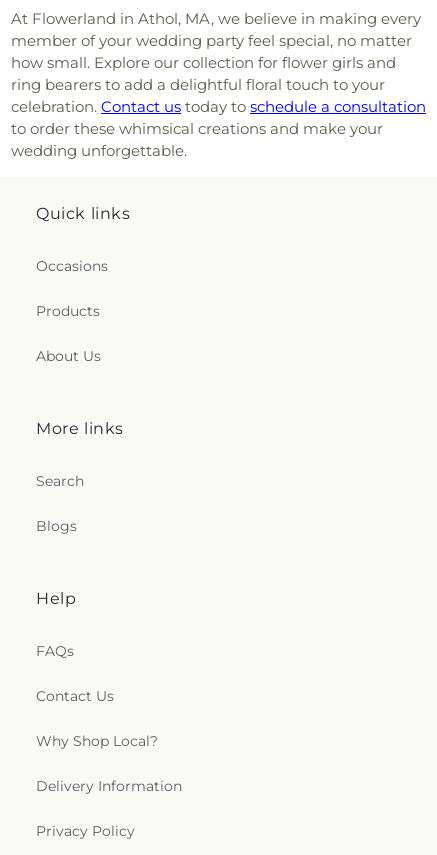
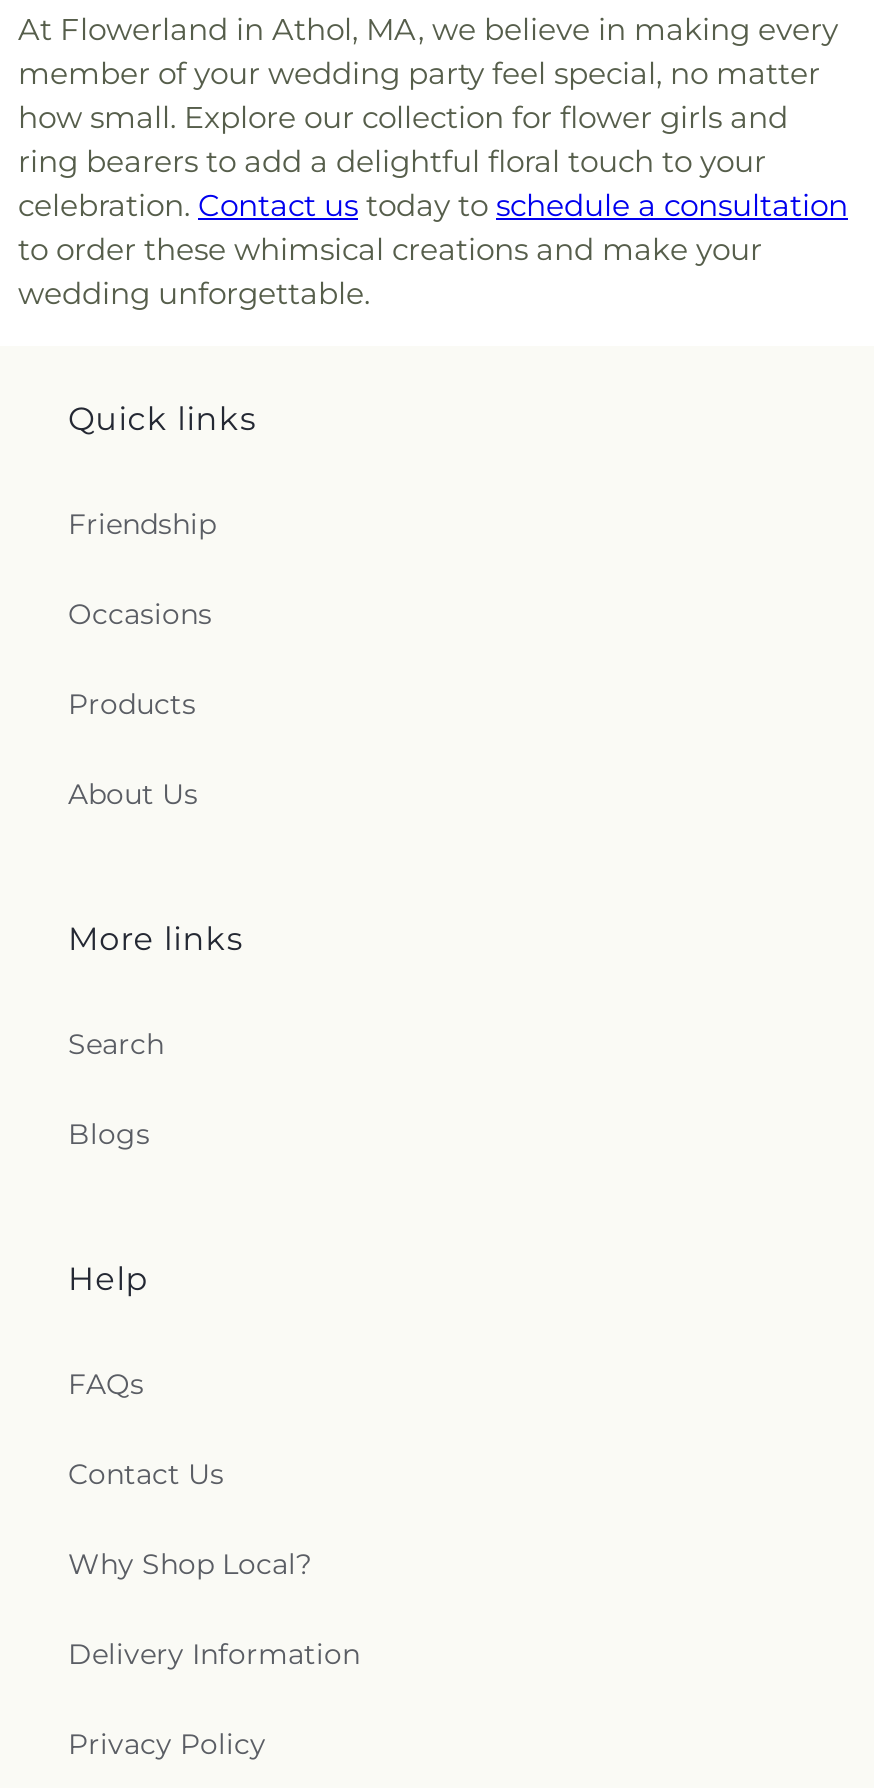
+ Friendship
